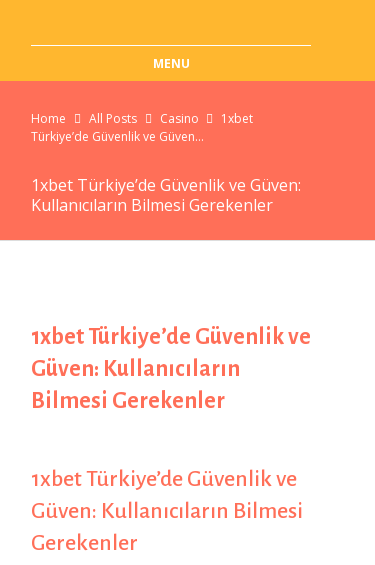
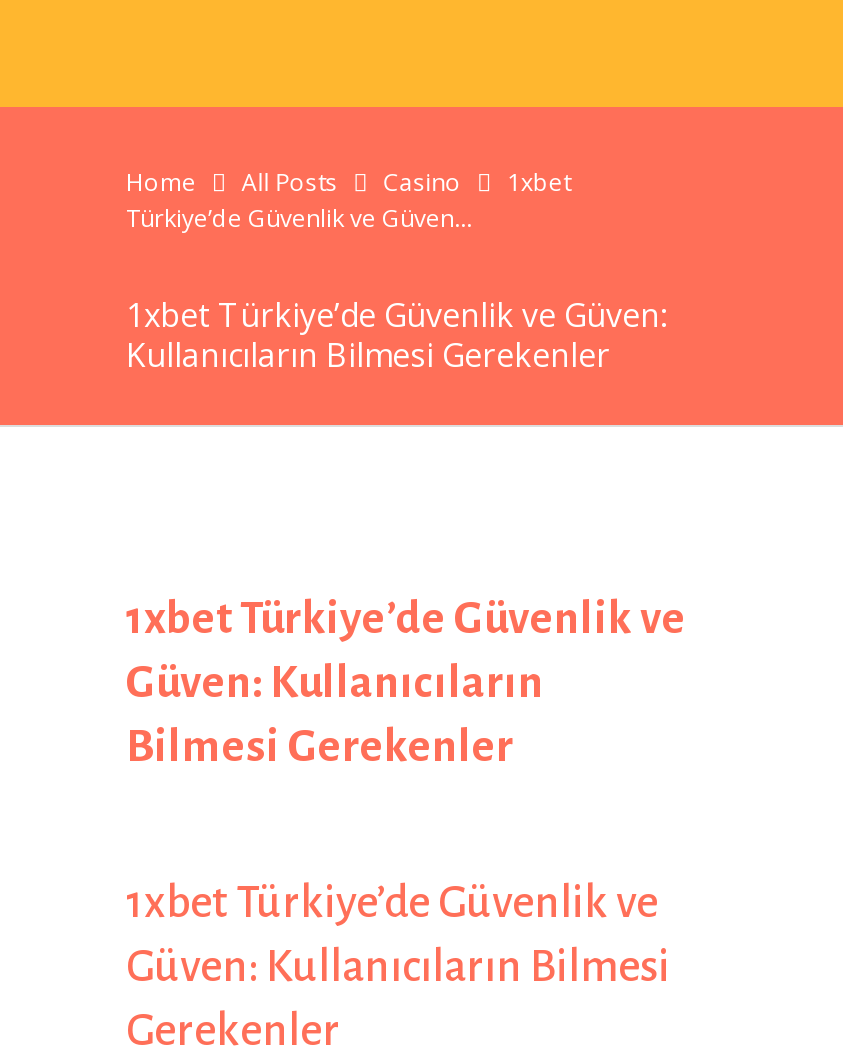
- MENU
